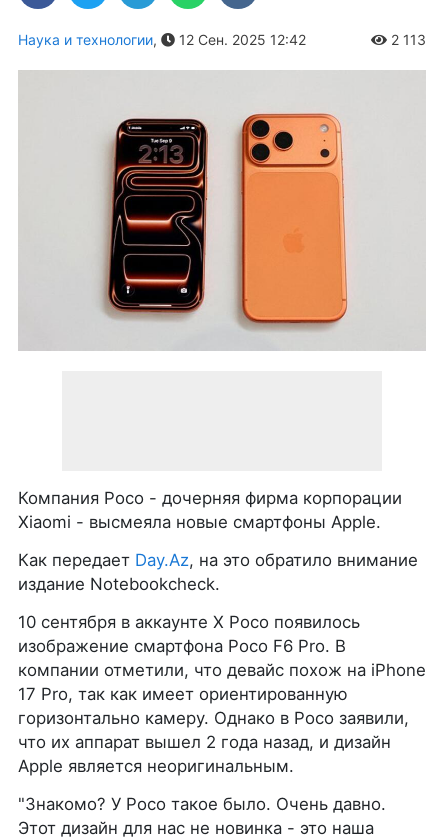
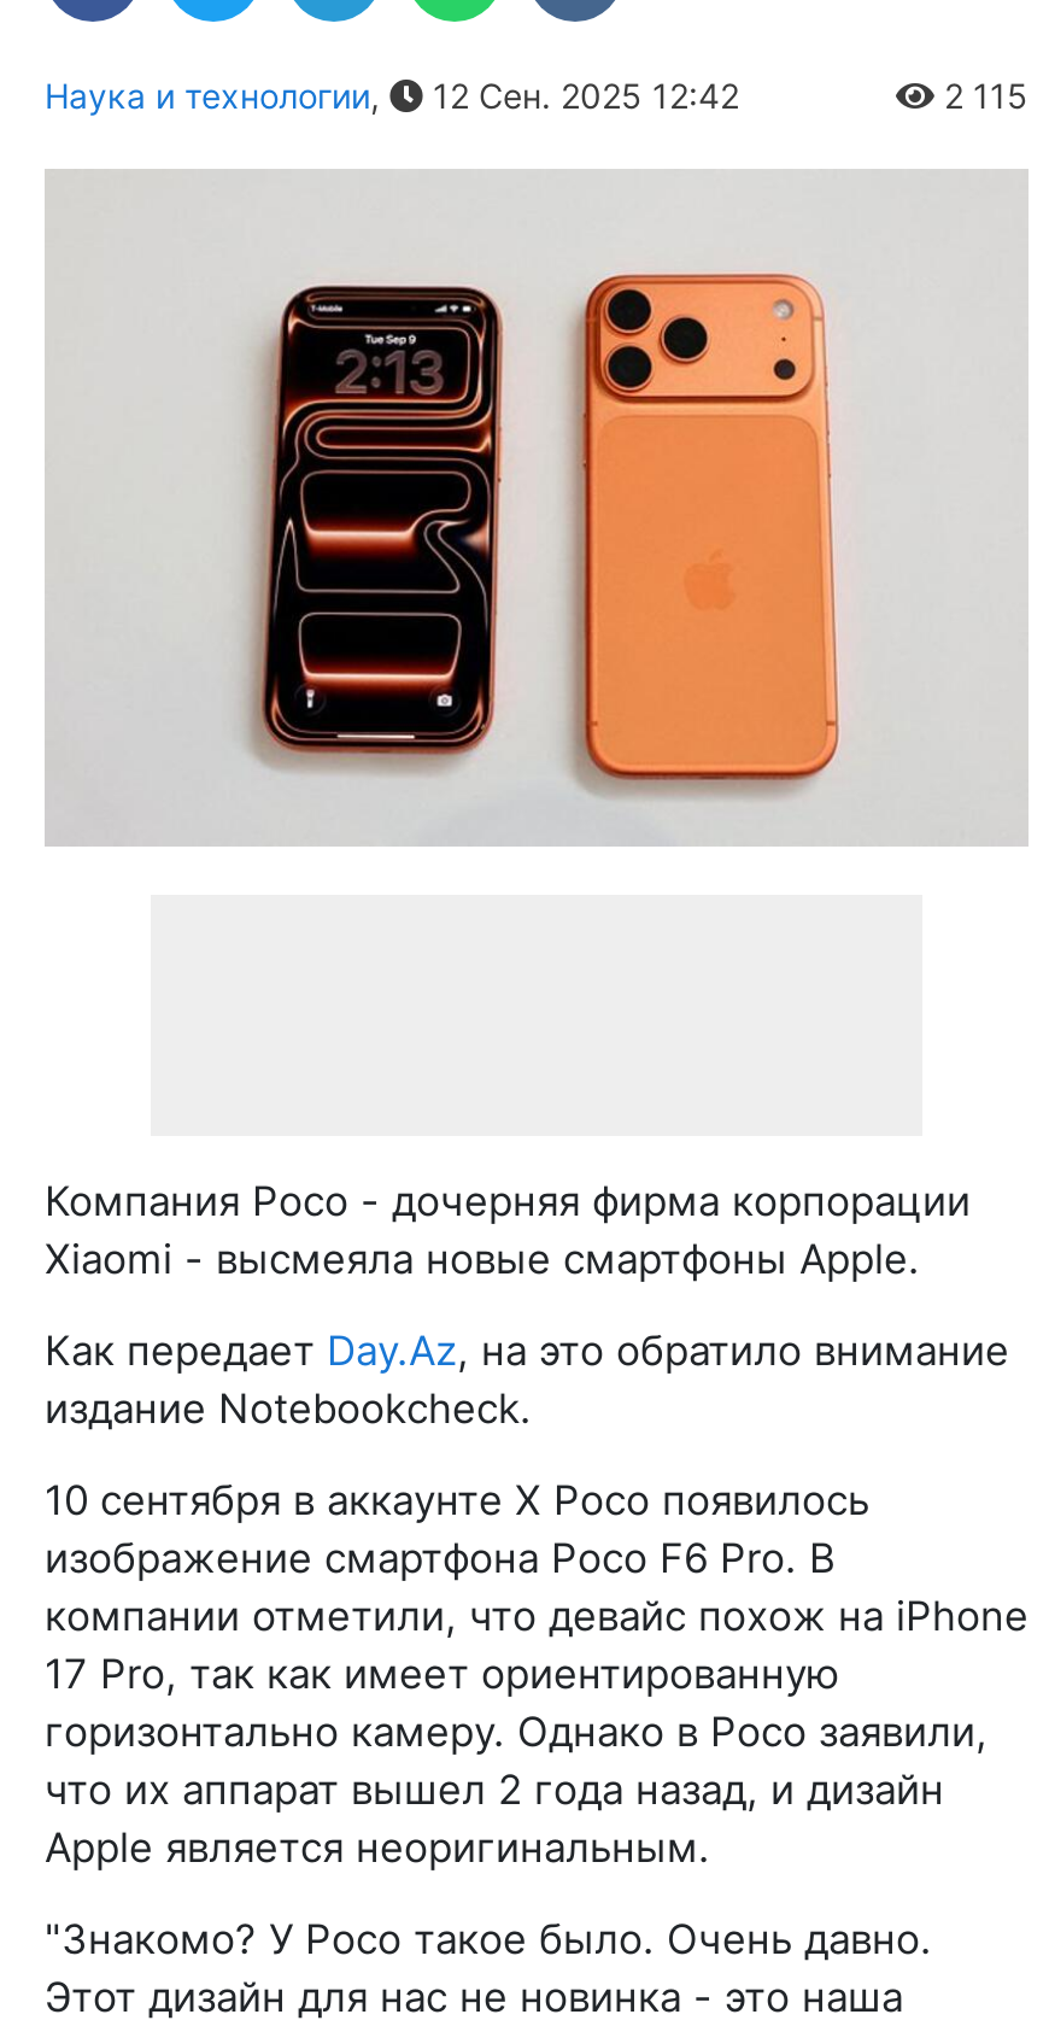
- 2 113
+ 2 115
